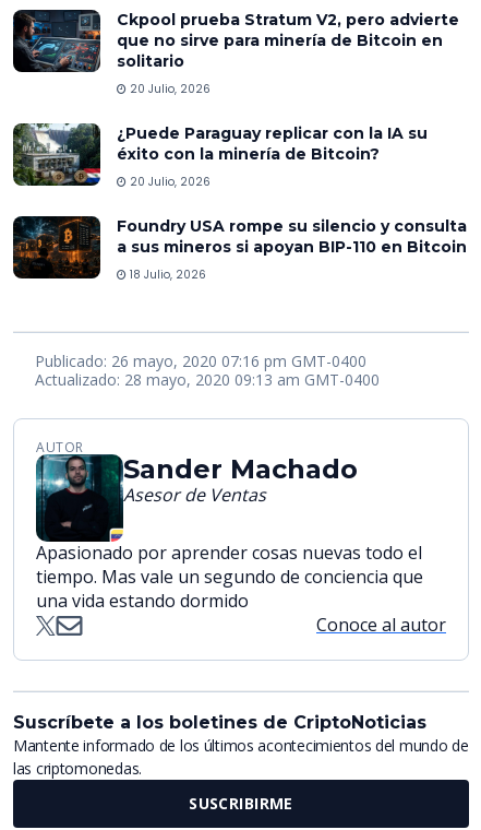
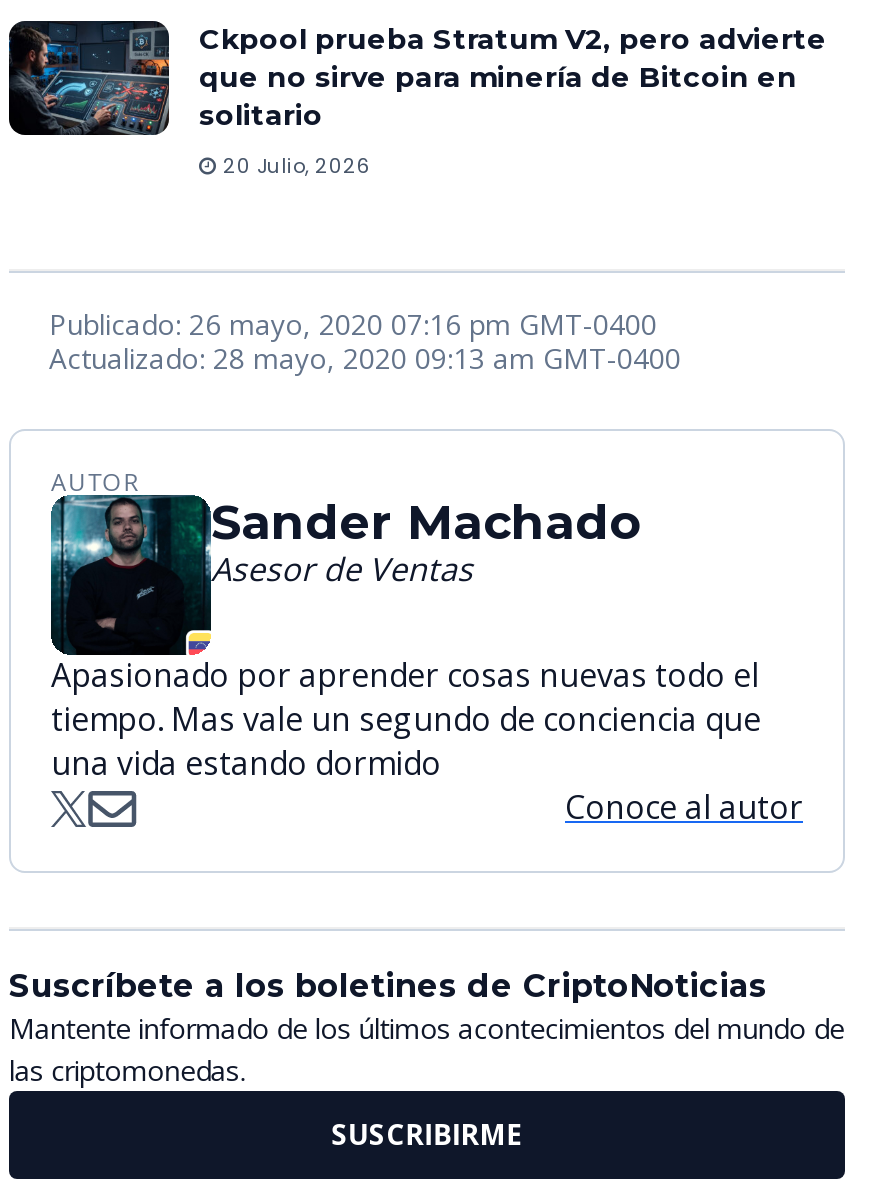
- [image]
- ¿Puede Paraguay replicar con la IA su
- éxito con la minería de Bitcoin?
- 20 Julio, 2026
- Foundry USA rompe su silencio y consulta
- a sus mineros si apoyan BIP-110 en Bitcoin
- 18 Julio, 2026

- [image]
